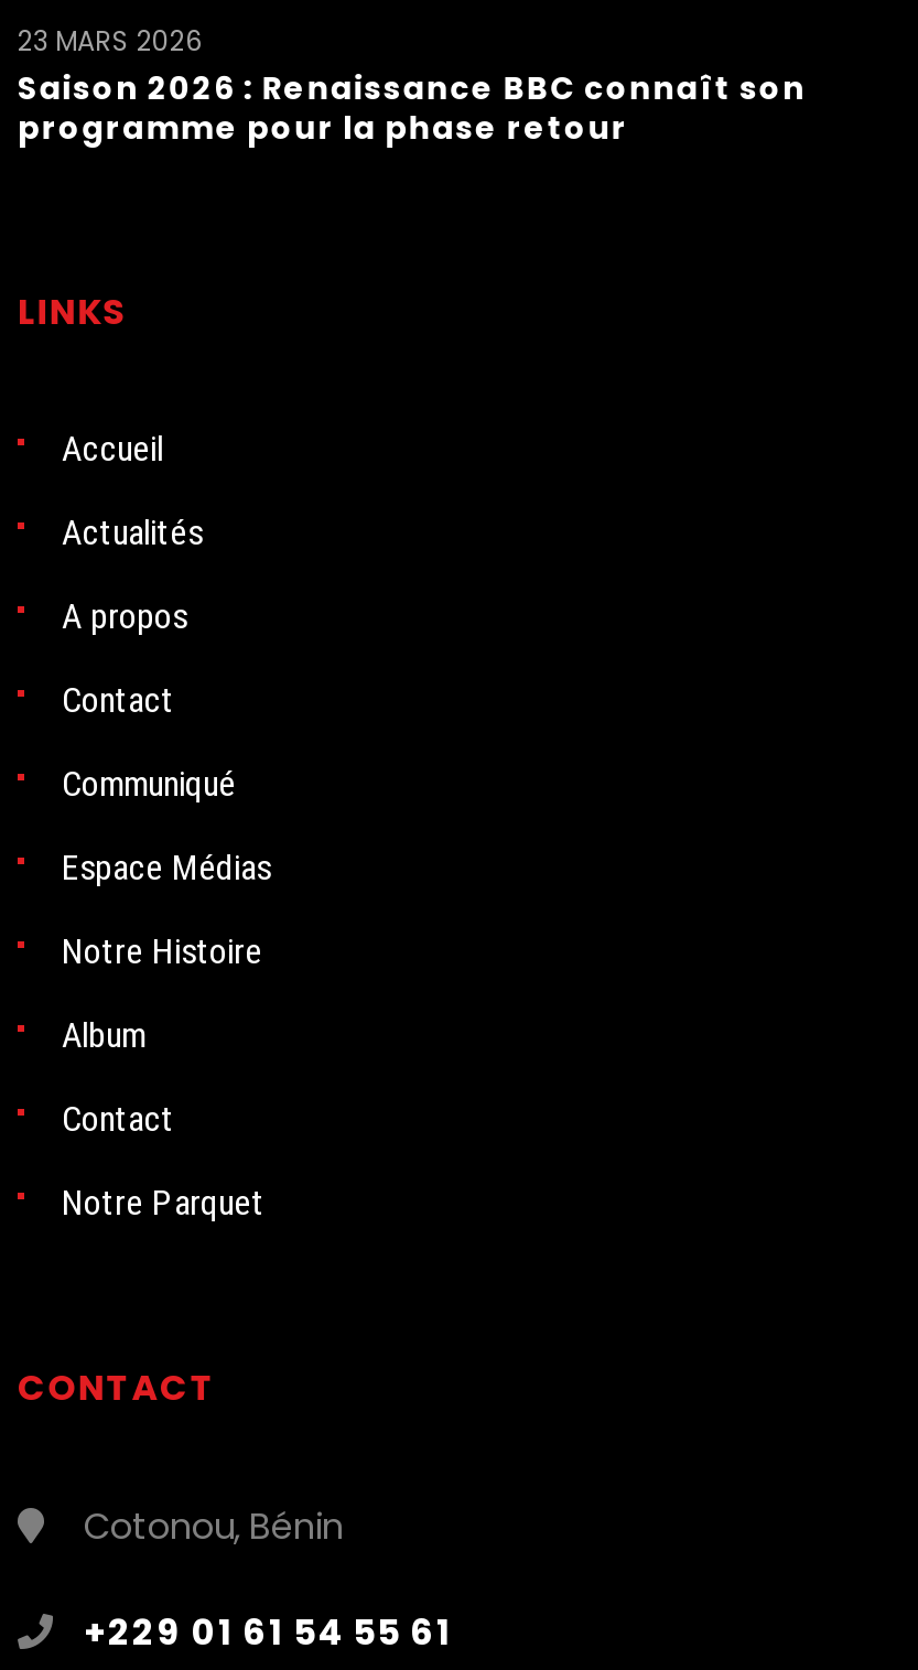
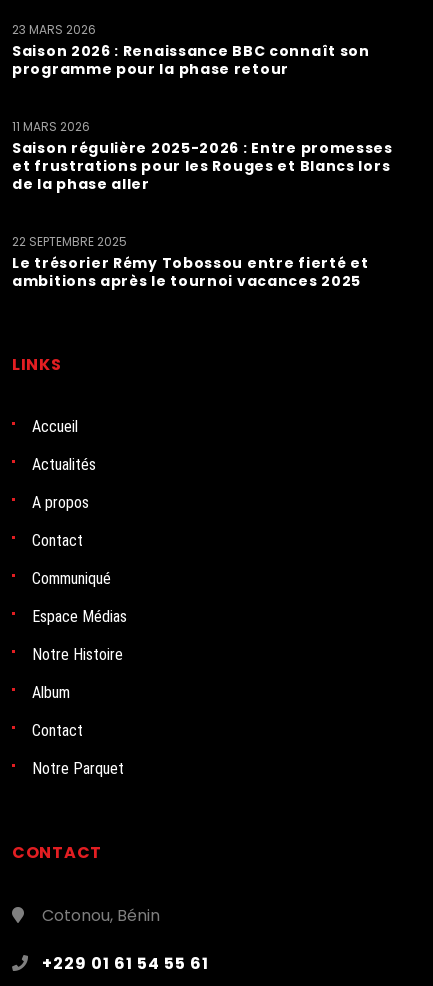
+ Saison régulière 2025-2026 : Entre promesses
+ et frustrations pour les Rouges et Blancs lors
+ de la phase aller

+ 11 MARS 2026

+ Le trésorier Rémy Tobossou entre fierté et
+ ambitions après le tournoi vacances 2025

+ 22 SEPTEMBRE 2025
